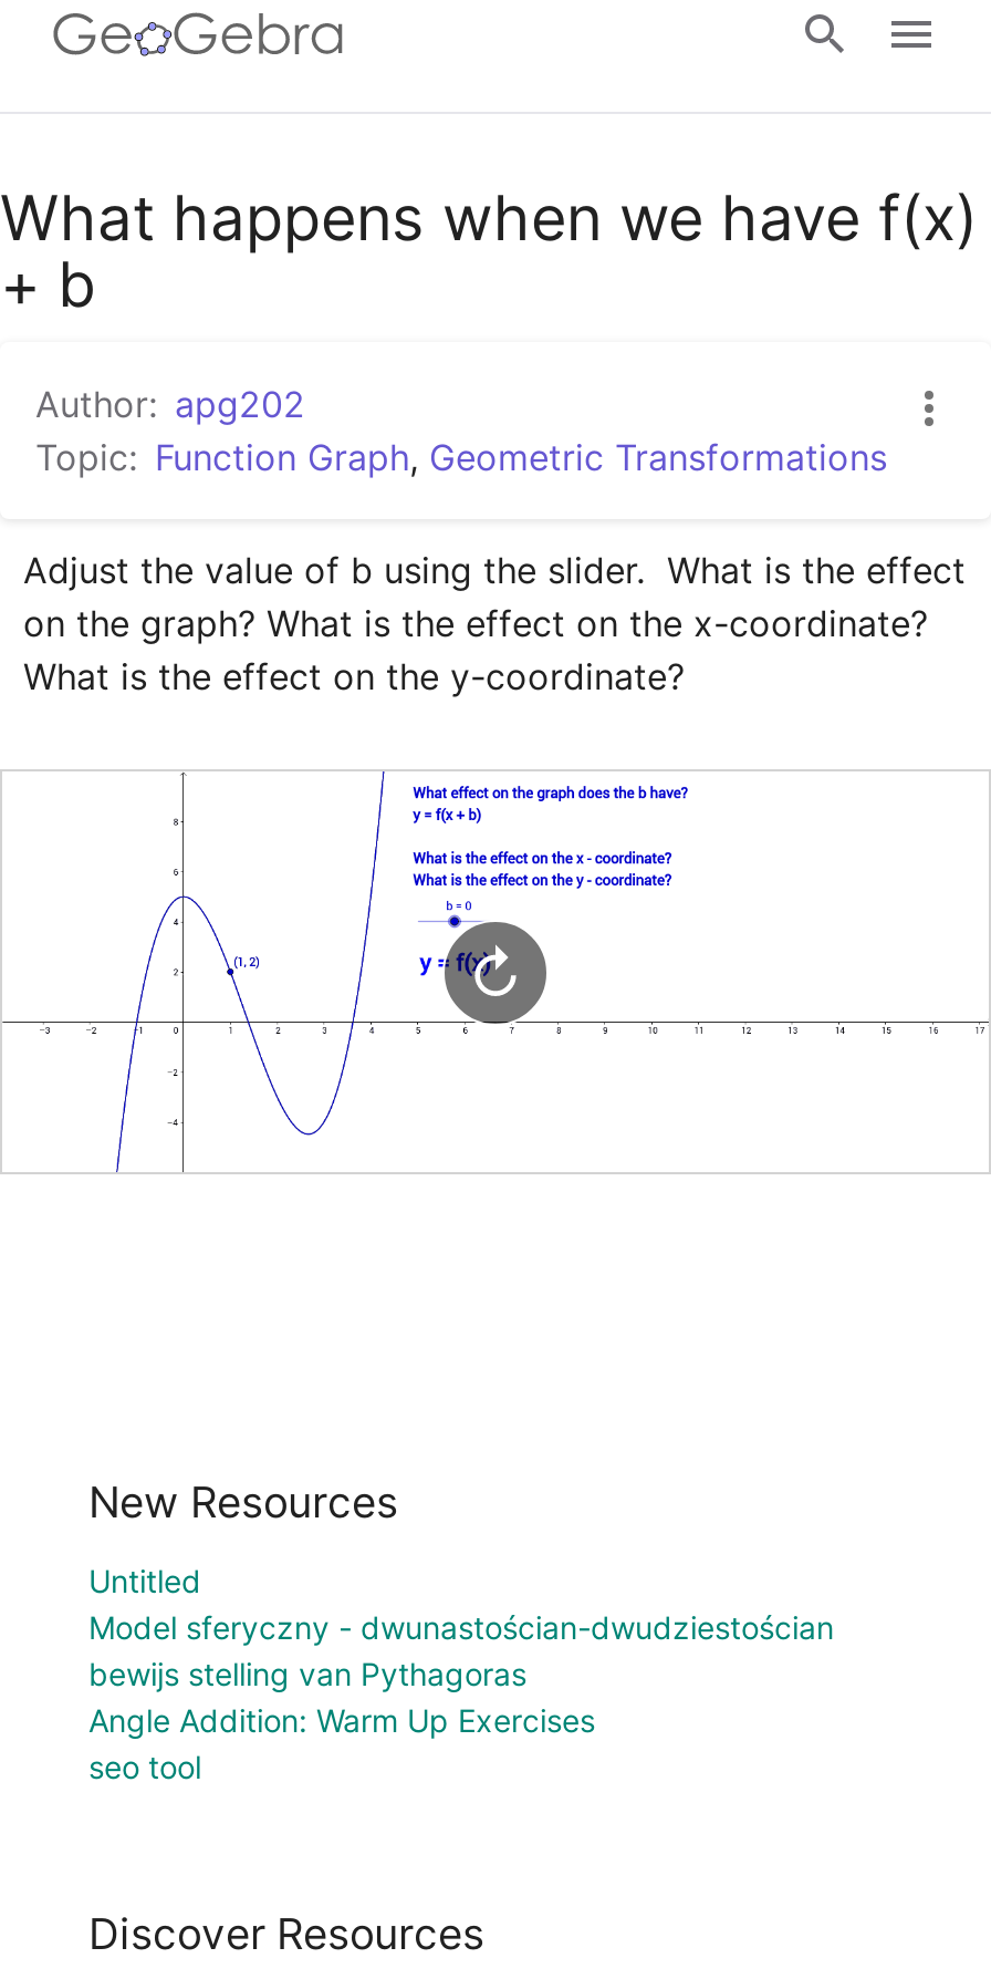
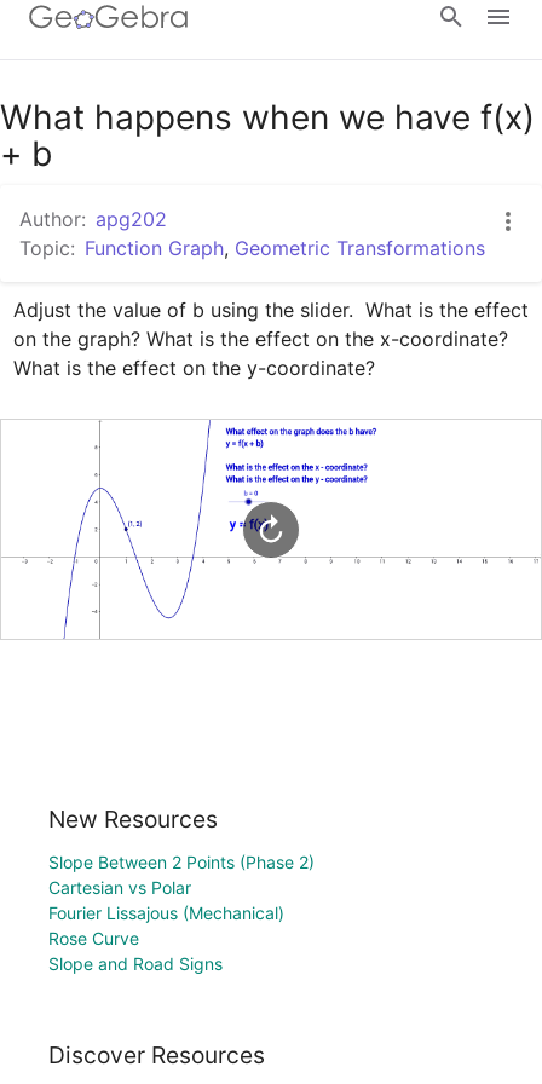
- Untitled
- Model sferyczny - dwunastościan-dwudziestościan
- bewijs stelling van Pythagoras
- Angle Addition: Warm Up Exercises
- seo tool
+ Slope Between 2 Points (Phase 2)
+ Cartesian vs Polar
+ Fourier Lissajous (Mechanical)
+ Rose Curve
+ Slope and Road Signs
